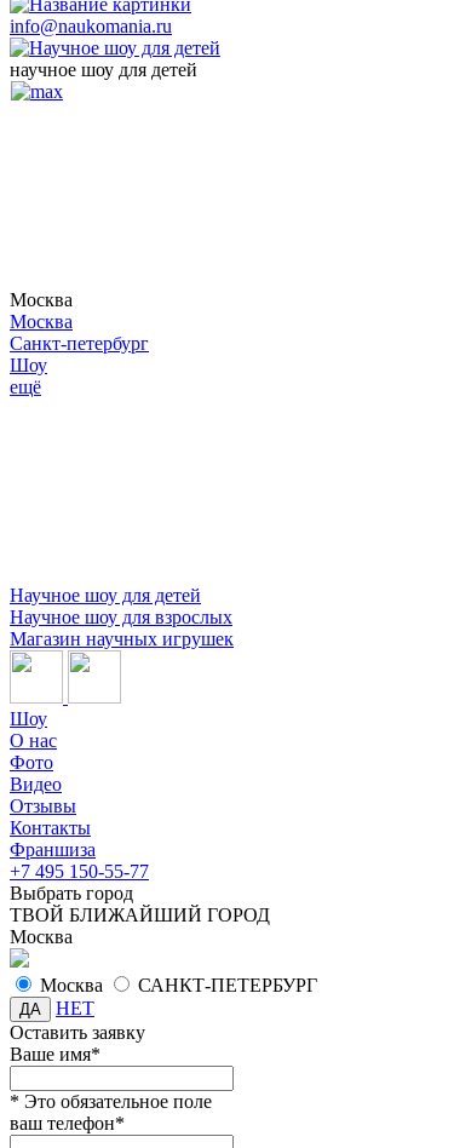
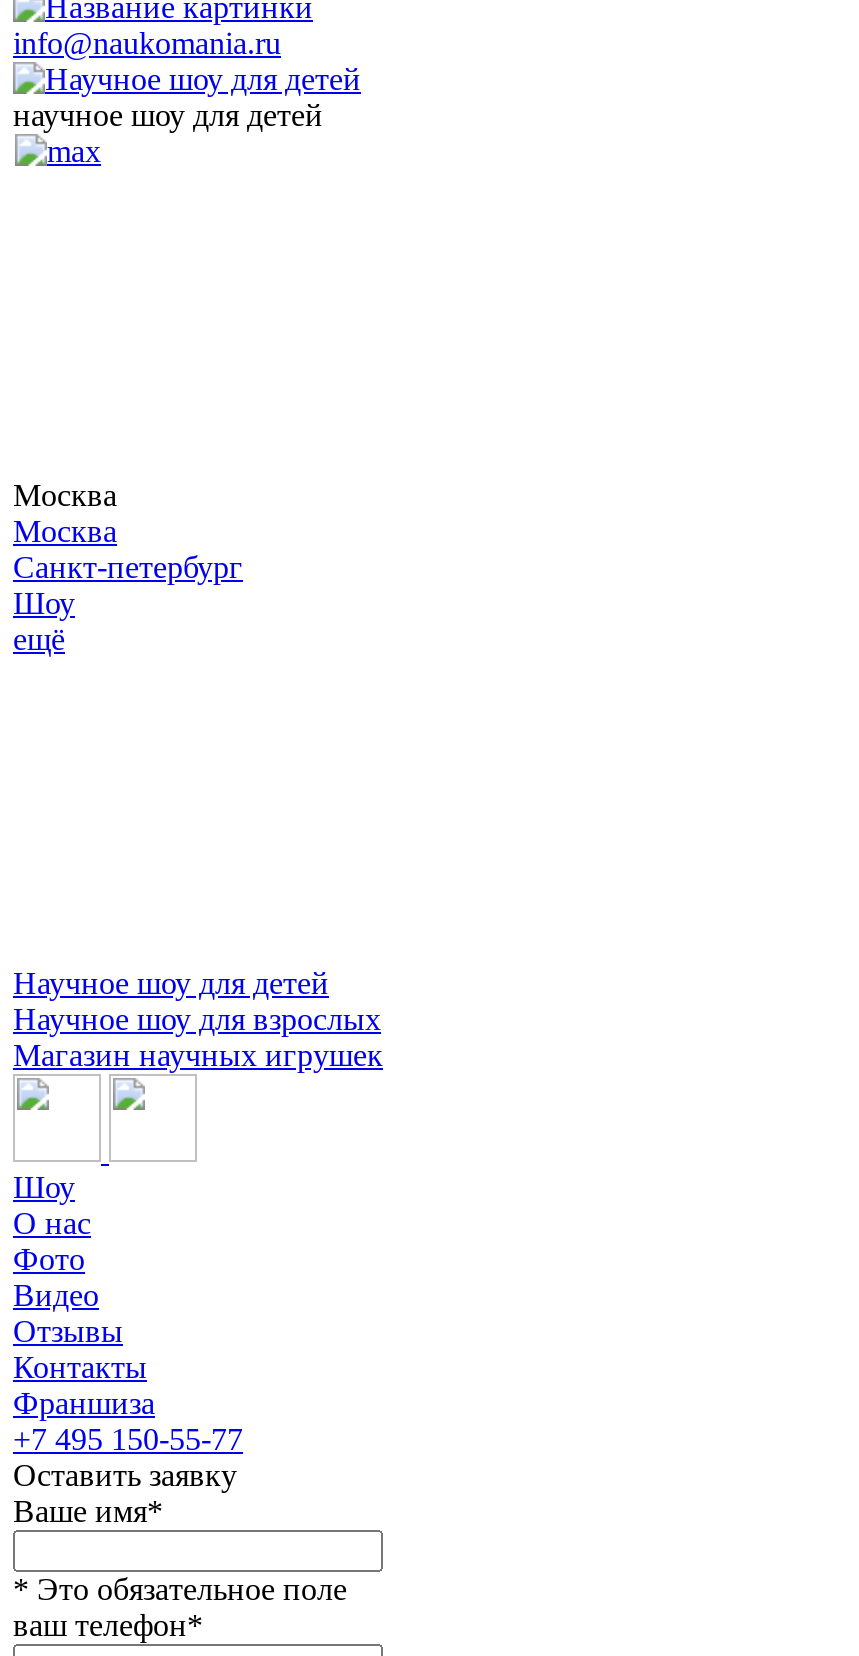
- Выбрать город
- ТВОЙ БЛИЖАЙШИЙ ГОРОД
- Москва
- Москва
- САНКТ-ПЕТЕРБУРГ
- ДА
- НЕТ
